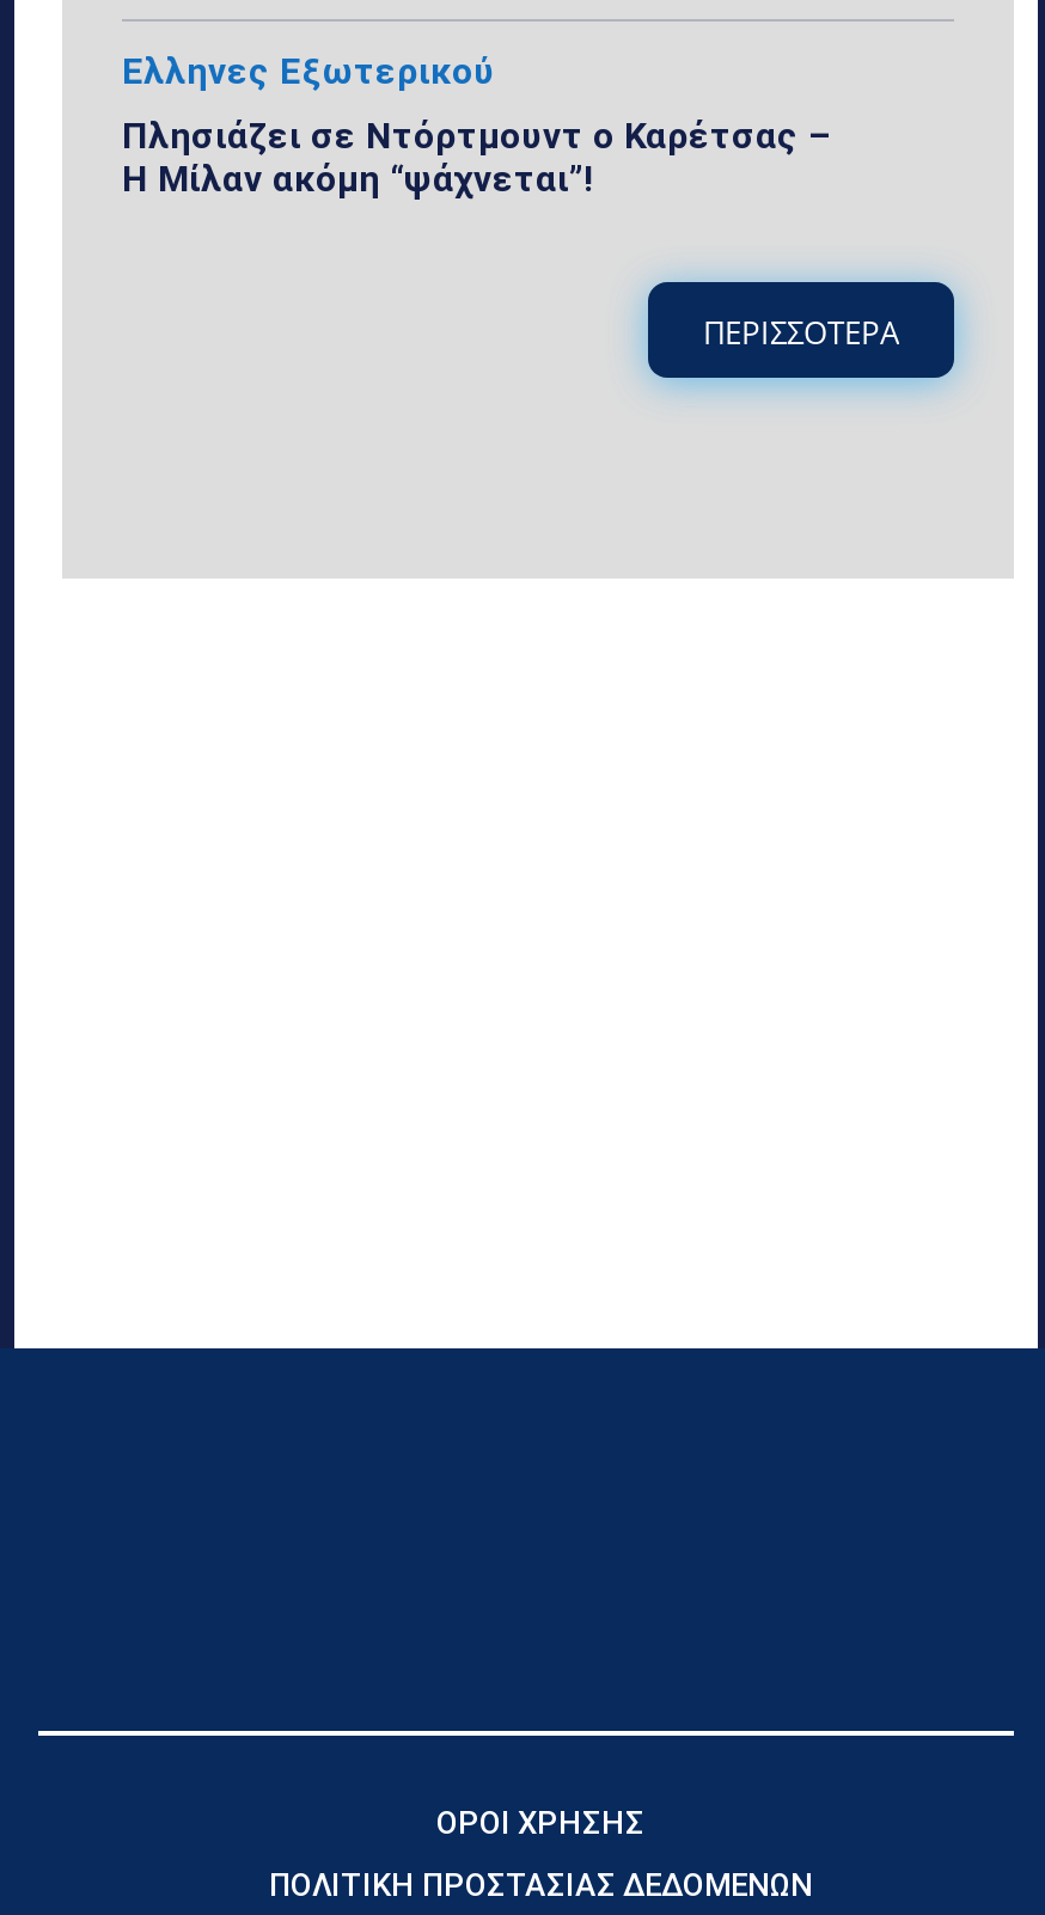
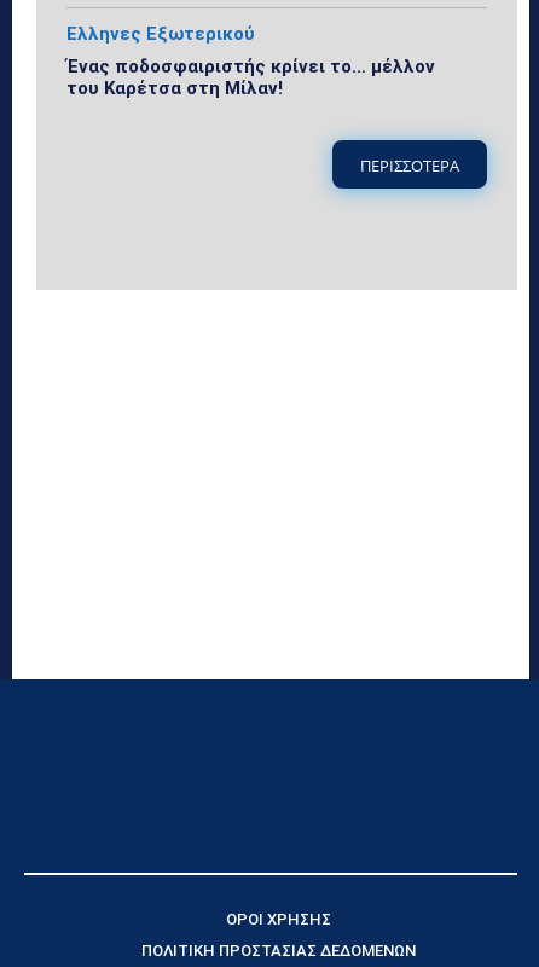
- Πλησιάζει σε Ντόρτμουντ ο Καρέτσας –
- Η Μίλαν ακόμη “ψάχνεται”!
+ Ένας ποδοσφαιριστής κρίνει το… μέλλον
+ του Καρέτσα στη Μίλαν!
